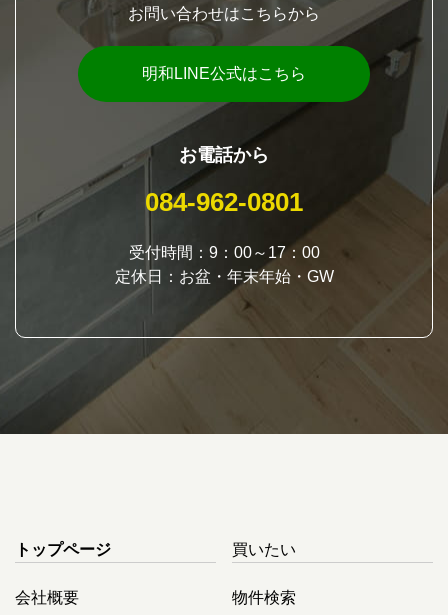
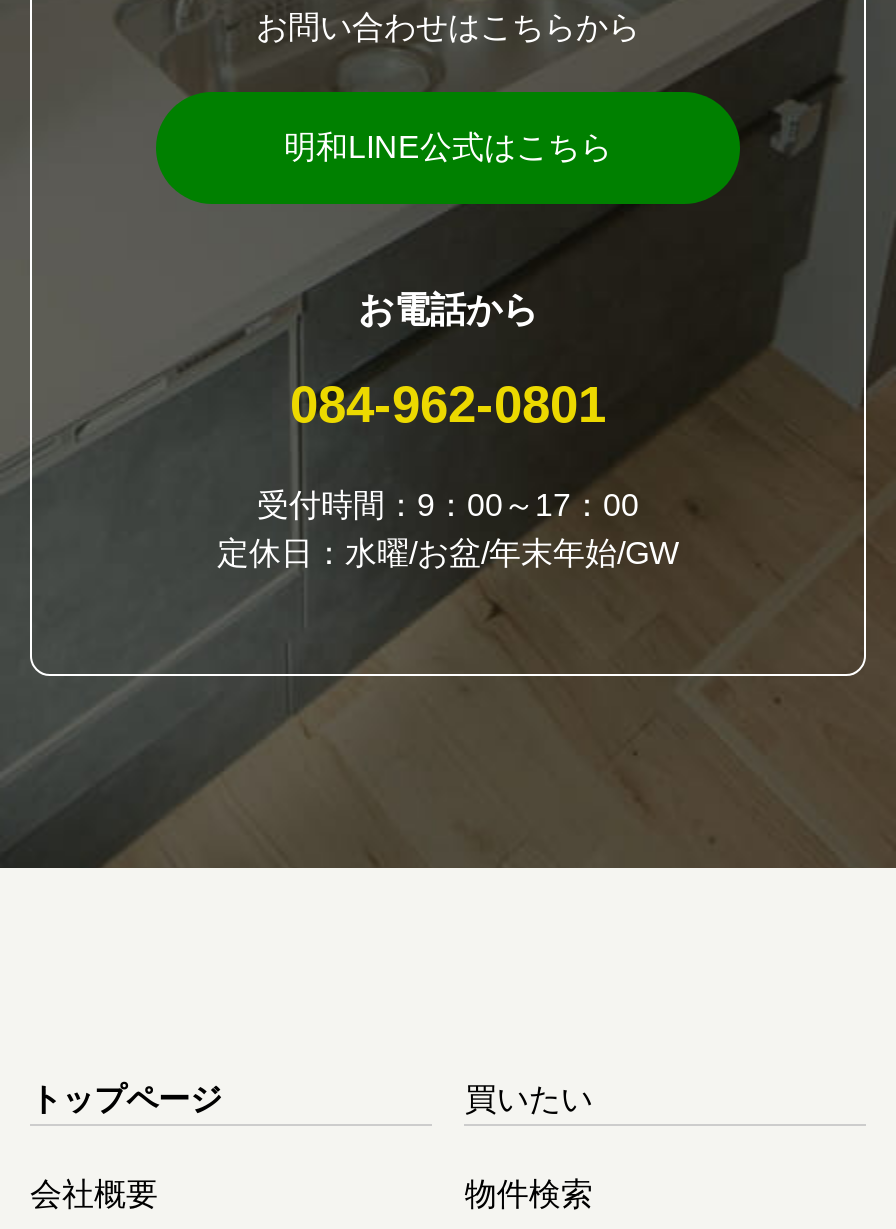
- 定休日：お盆・年末年始・GW
+ 定休日：水曜/お盆/年末年始/GW
